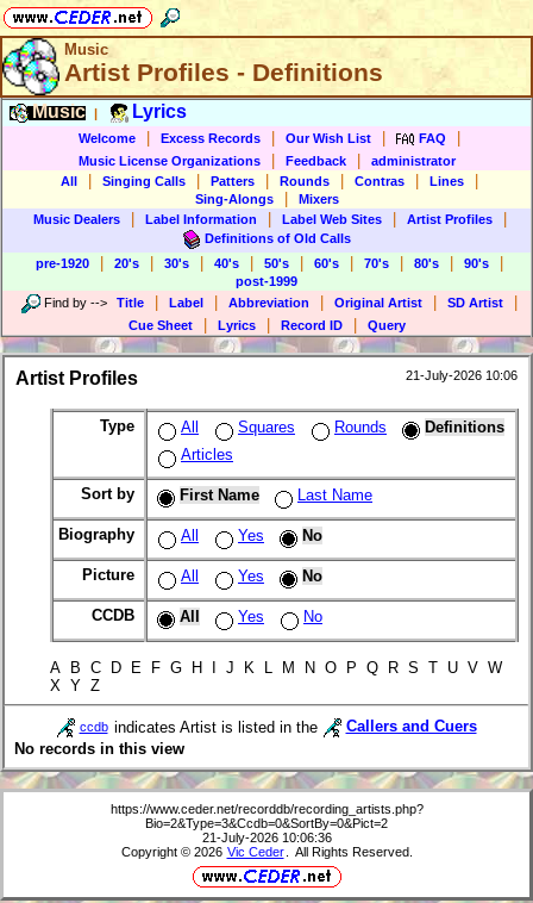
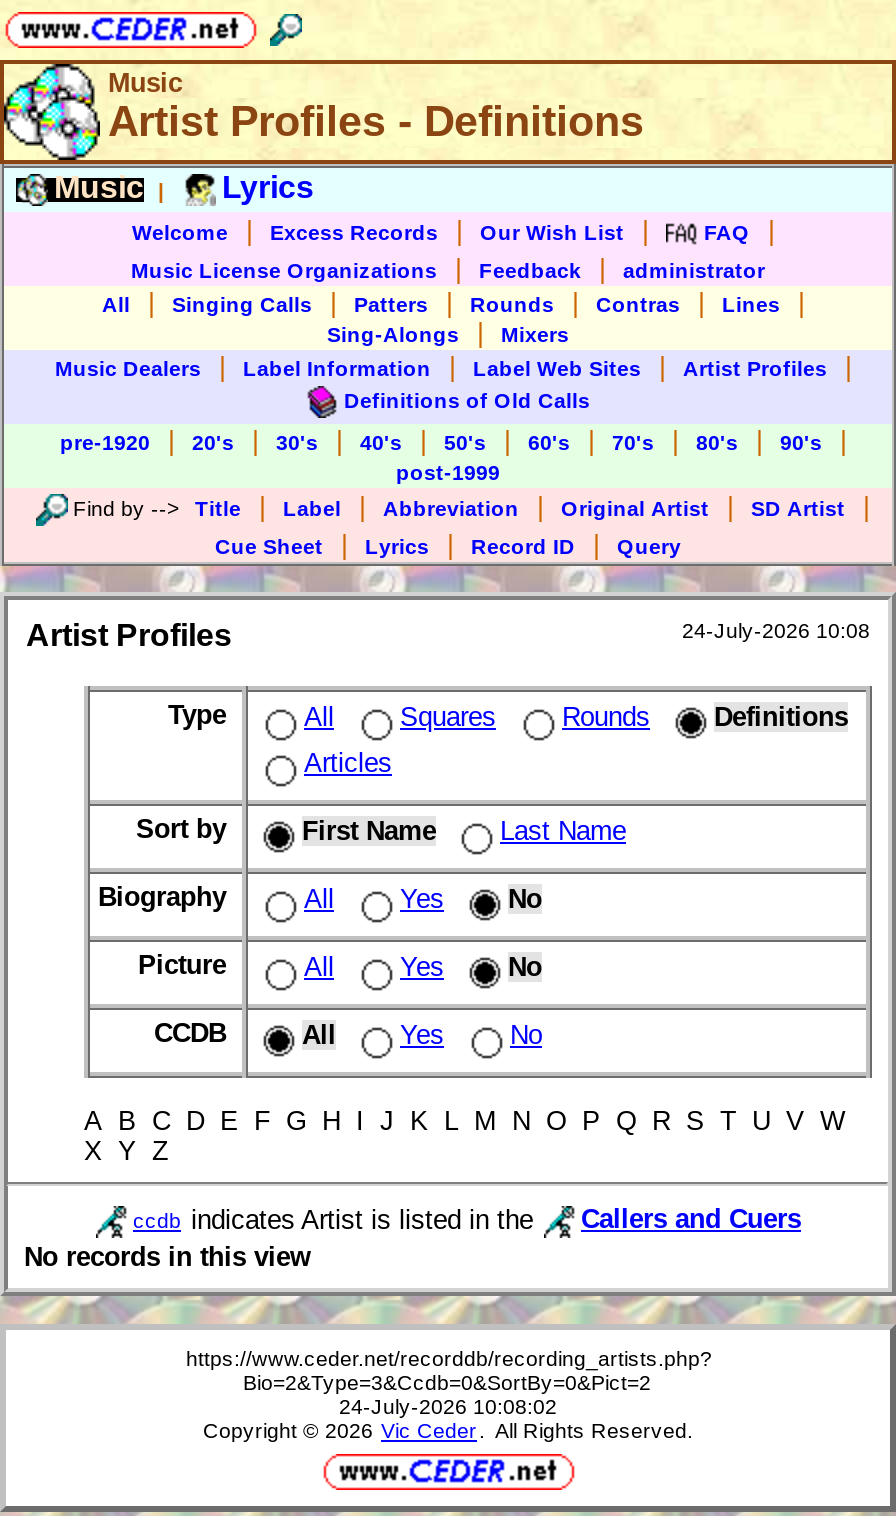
- 21-July-2026 10:06
+ 24-July-2026 10:08

- 21-July-2026 10:06:36
+ 24-July-2026 10:08:02
